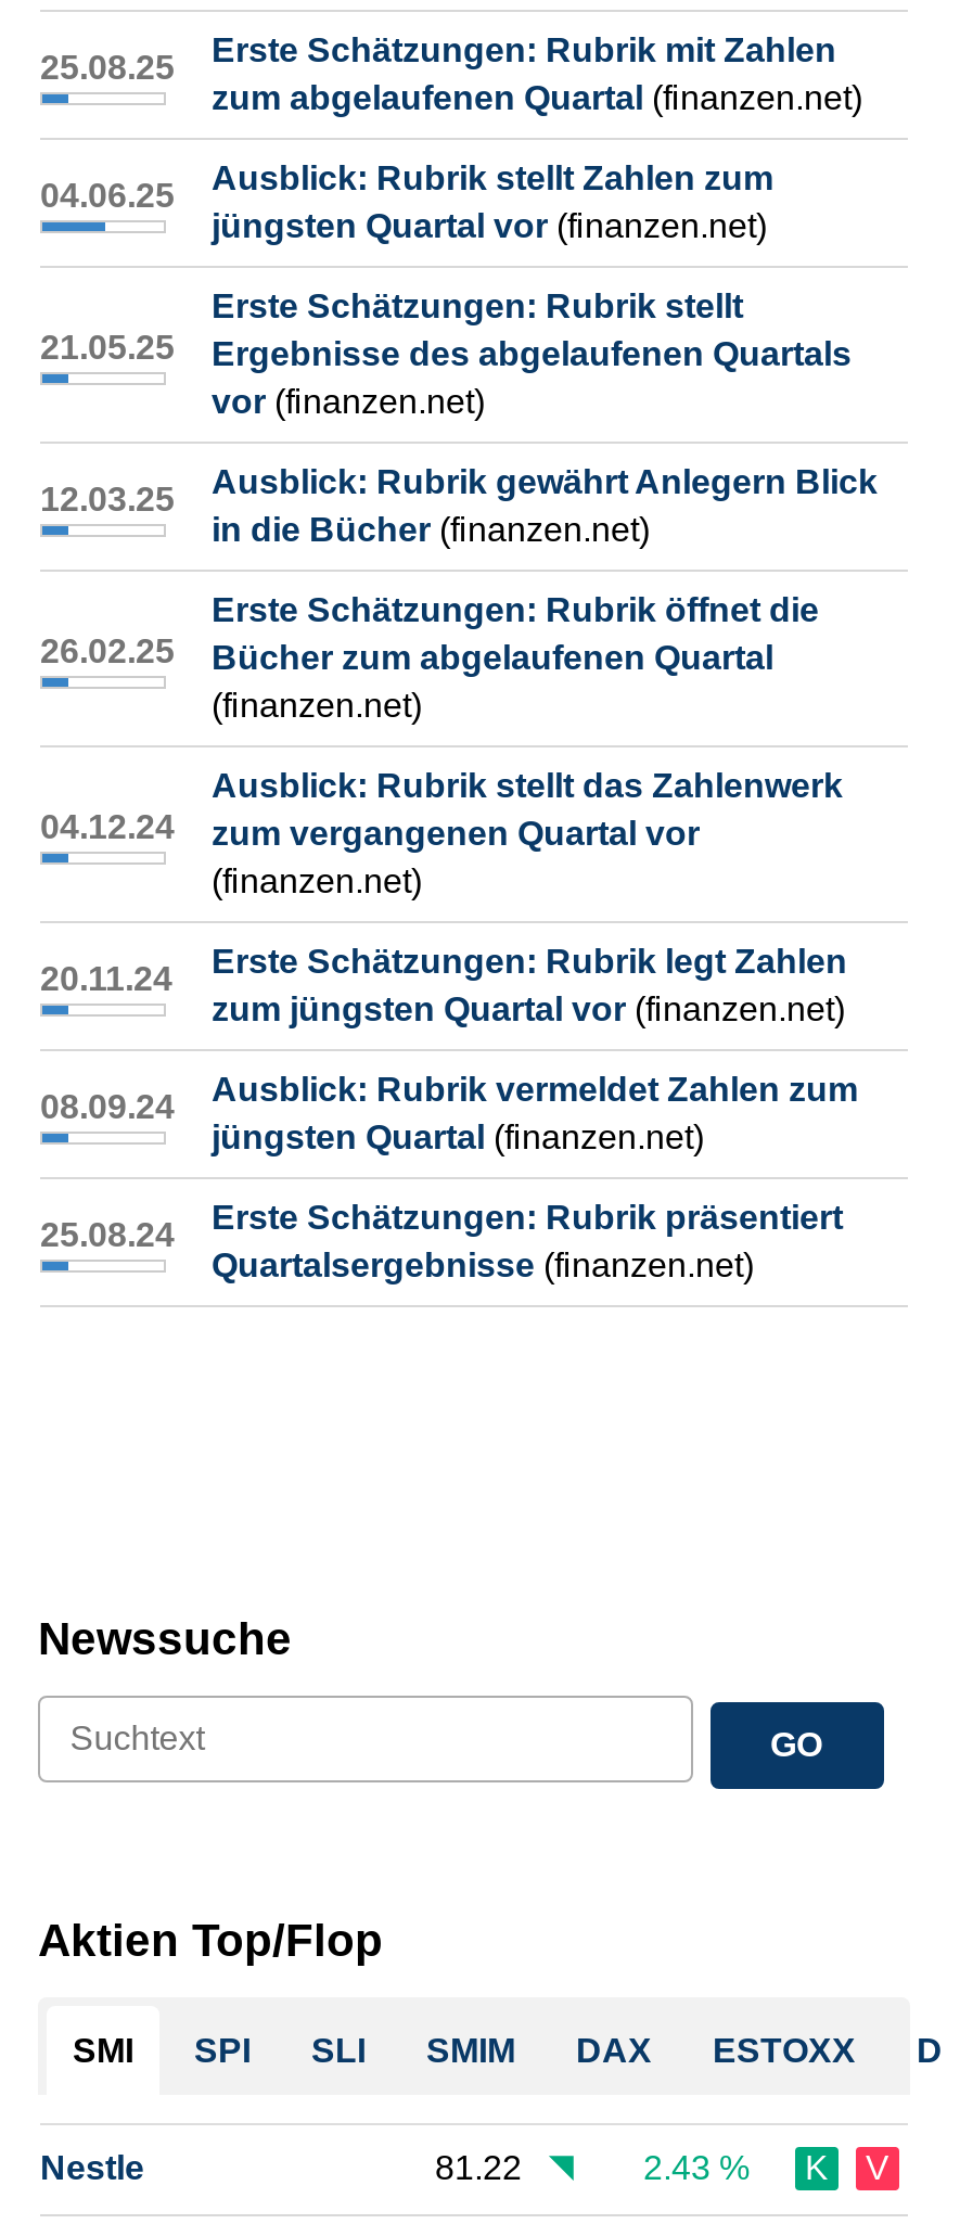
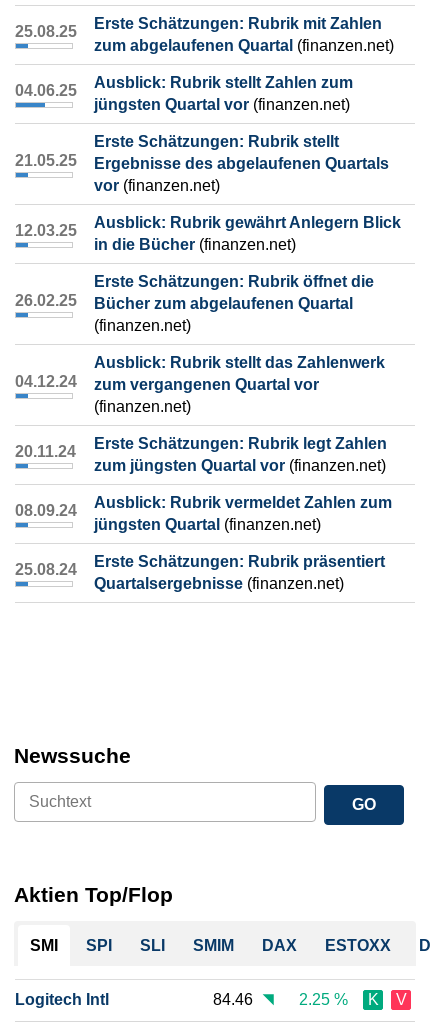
- Nestle
- 81.22
- 2.43 %
+ Logitech Intl
+ 84.46
+ 2.25 %
